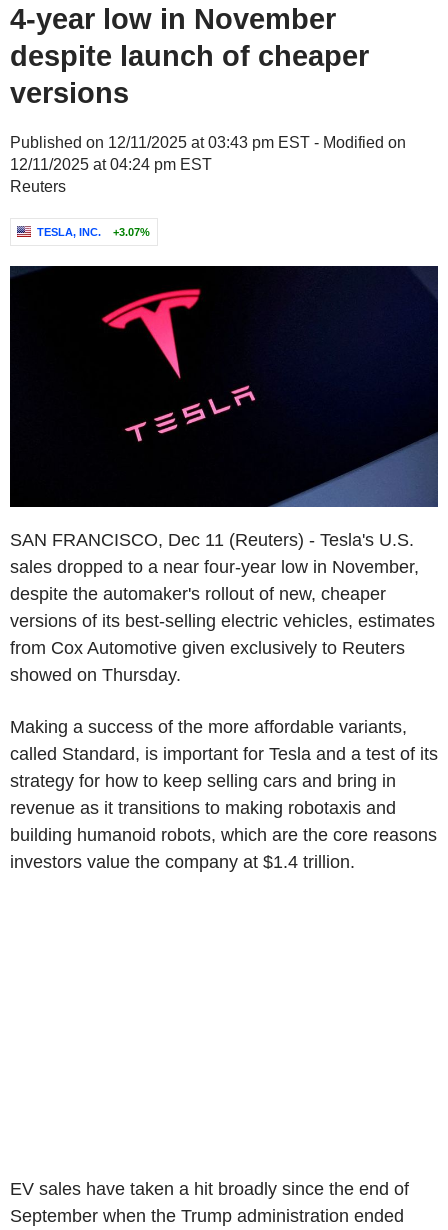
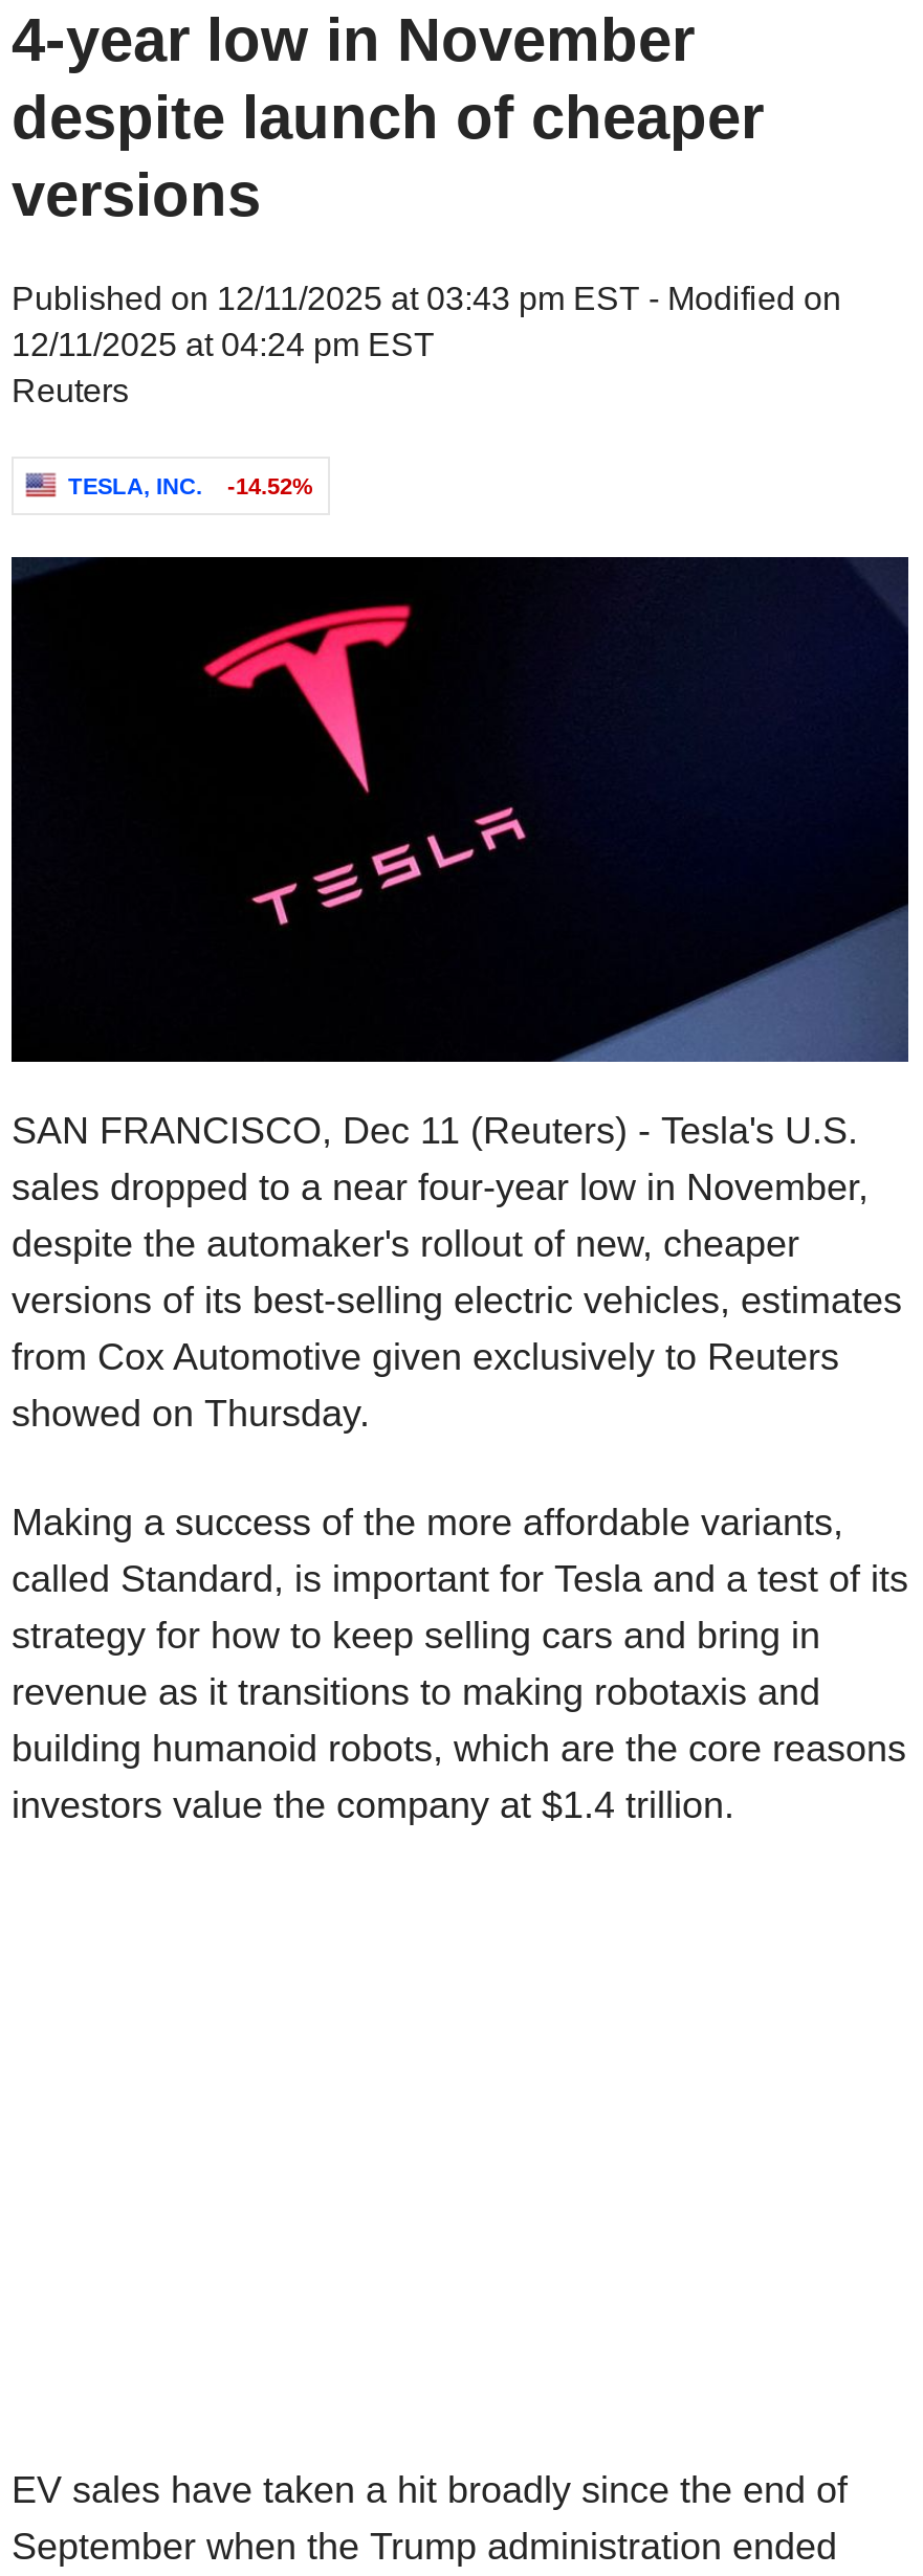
- TESLA, INC. +3.07%
+ TESLA, INC. -14.52%
